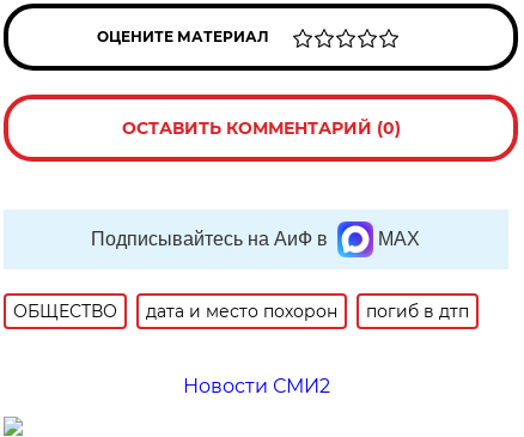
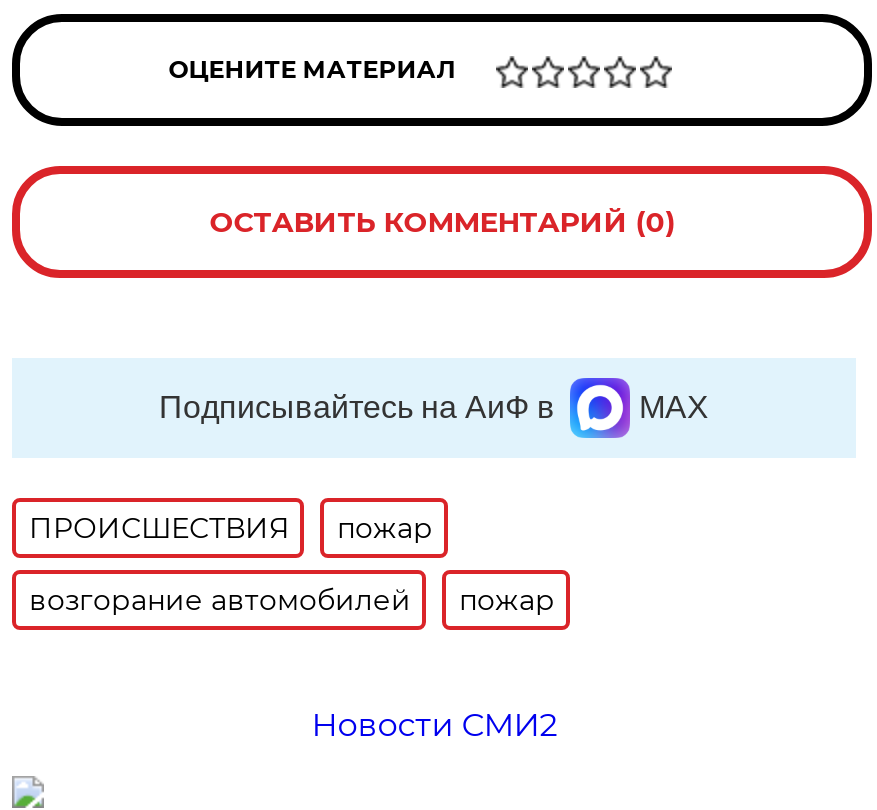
- ОБЩЕСТВО
- дата и место похорон
- погиб в дтп
+ ПРОИСШЕСТВИЯ
+ пожар
+ возгорание автомобилей
+ пожар
